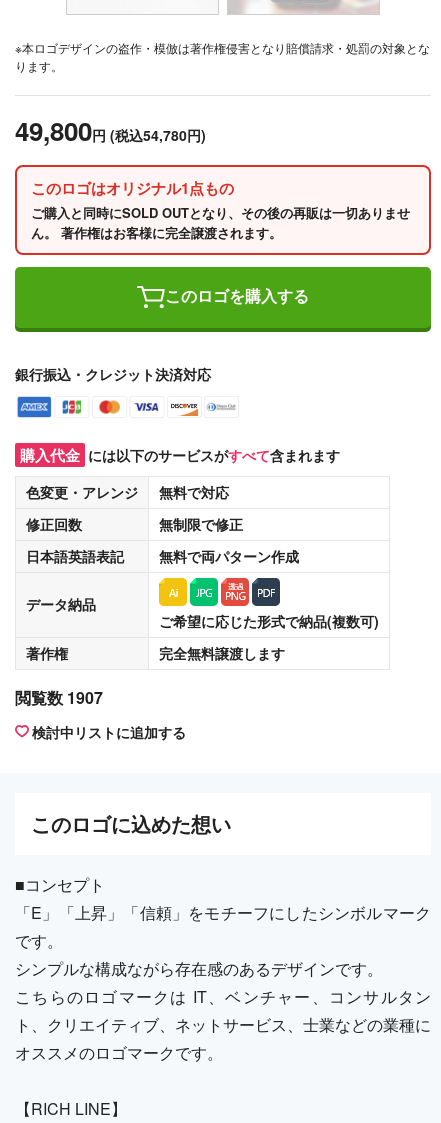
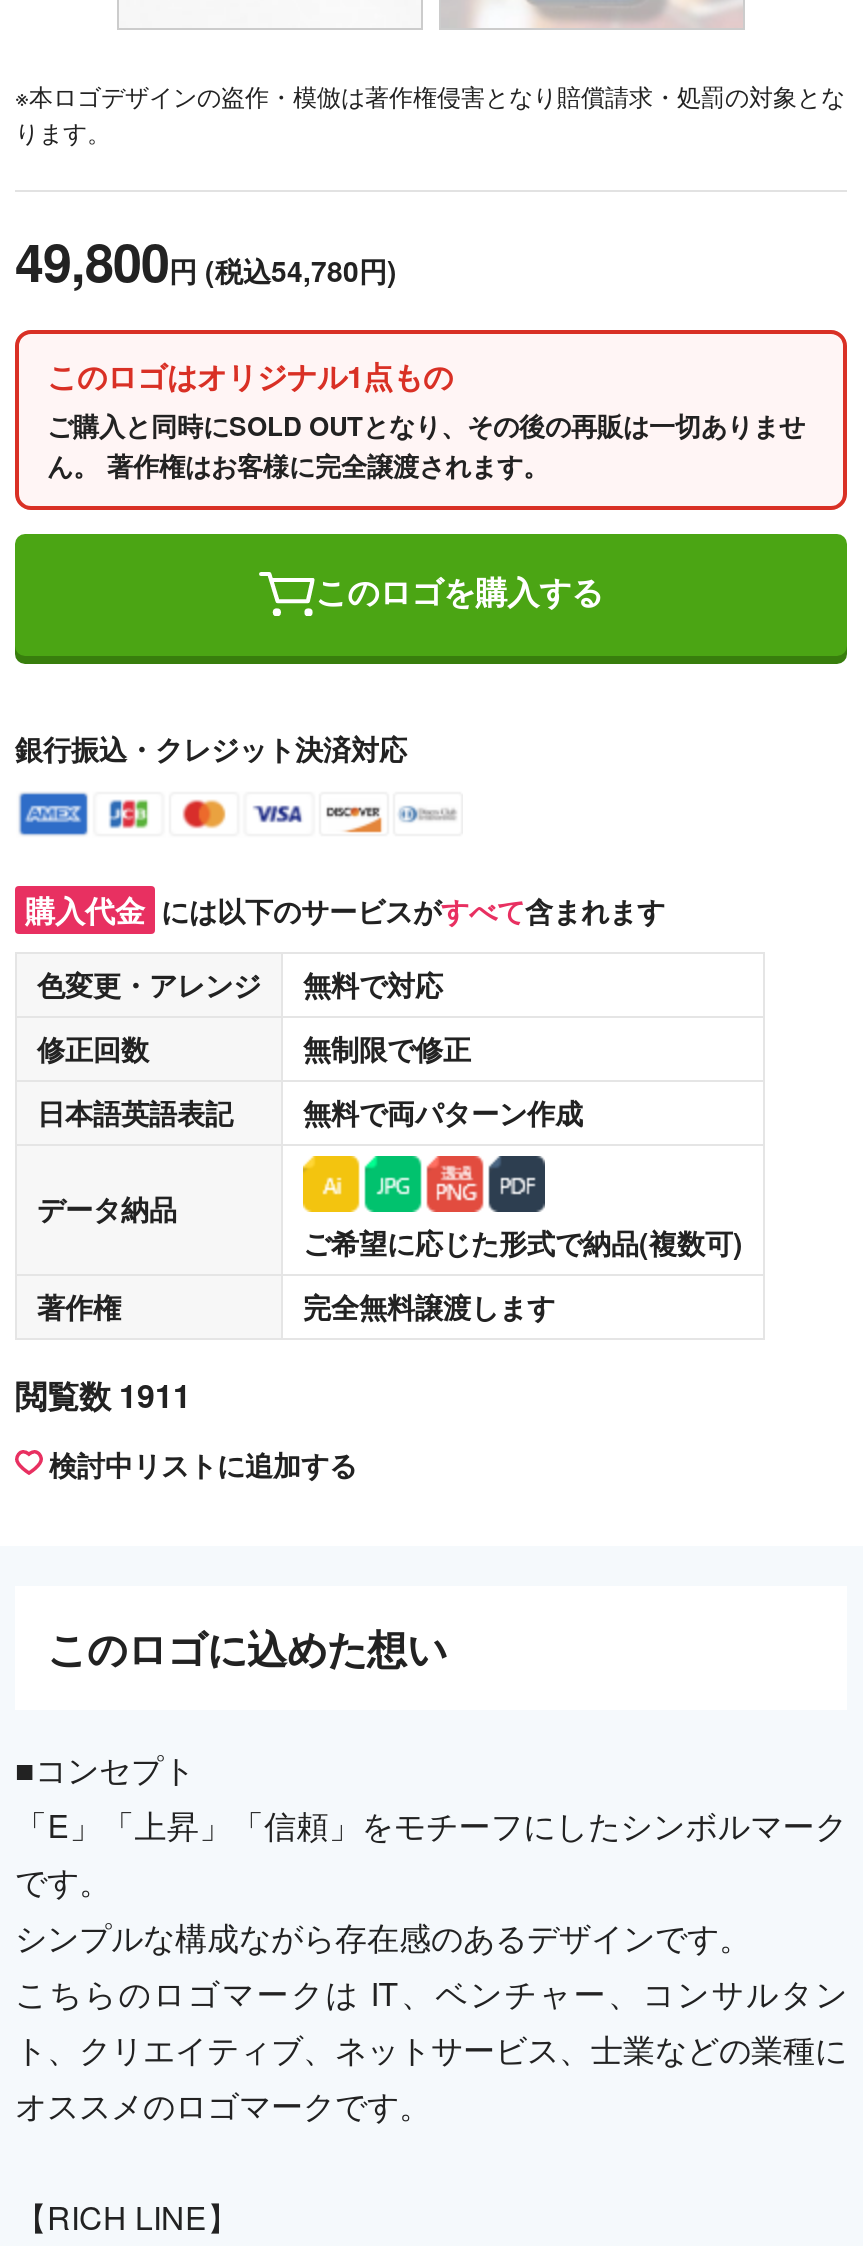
- 閲覧数 1907
+ 閲覧数 1911
